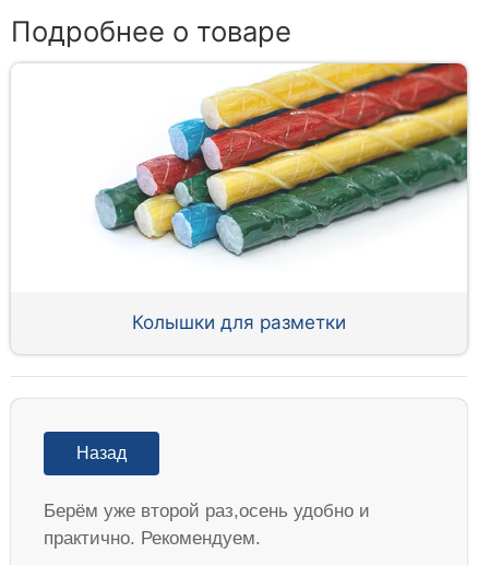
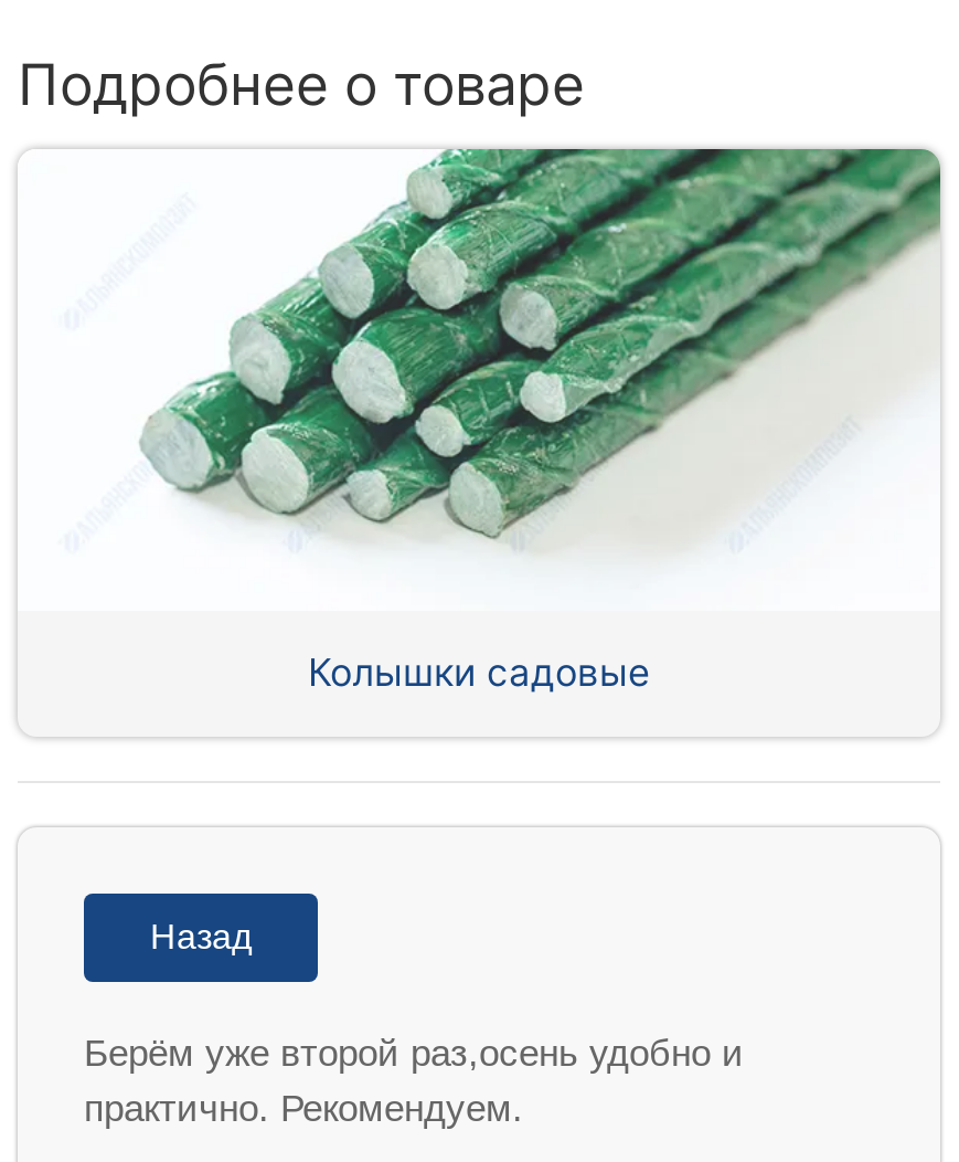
- [image]
+ [image]

- Колышки для разметки
+ Колышки садовые
